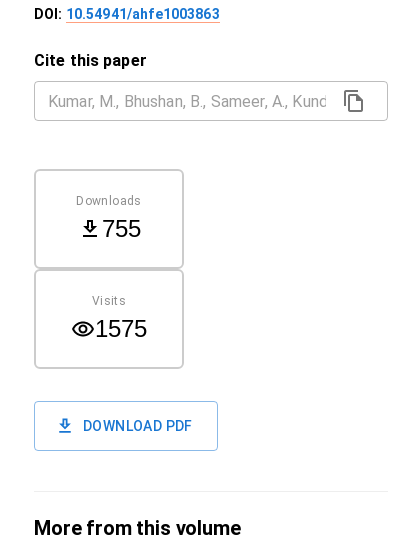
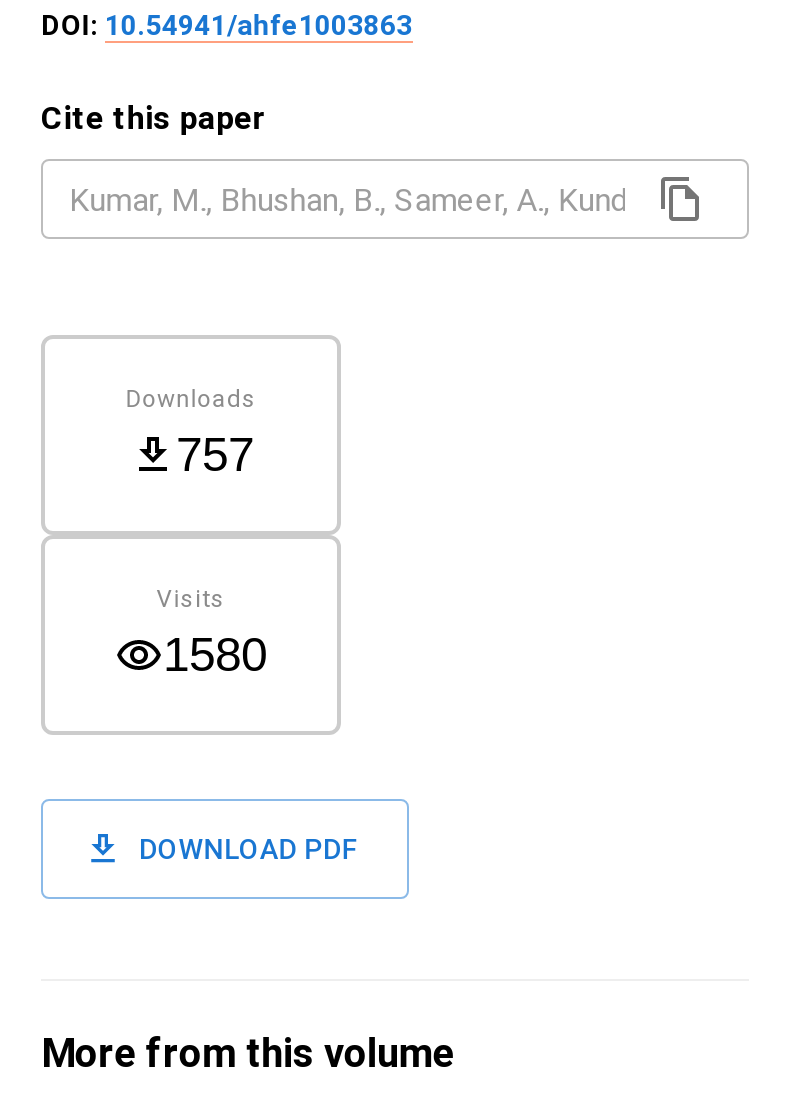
- 755
+ 757

- 1575
+ 1580
